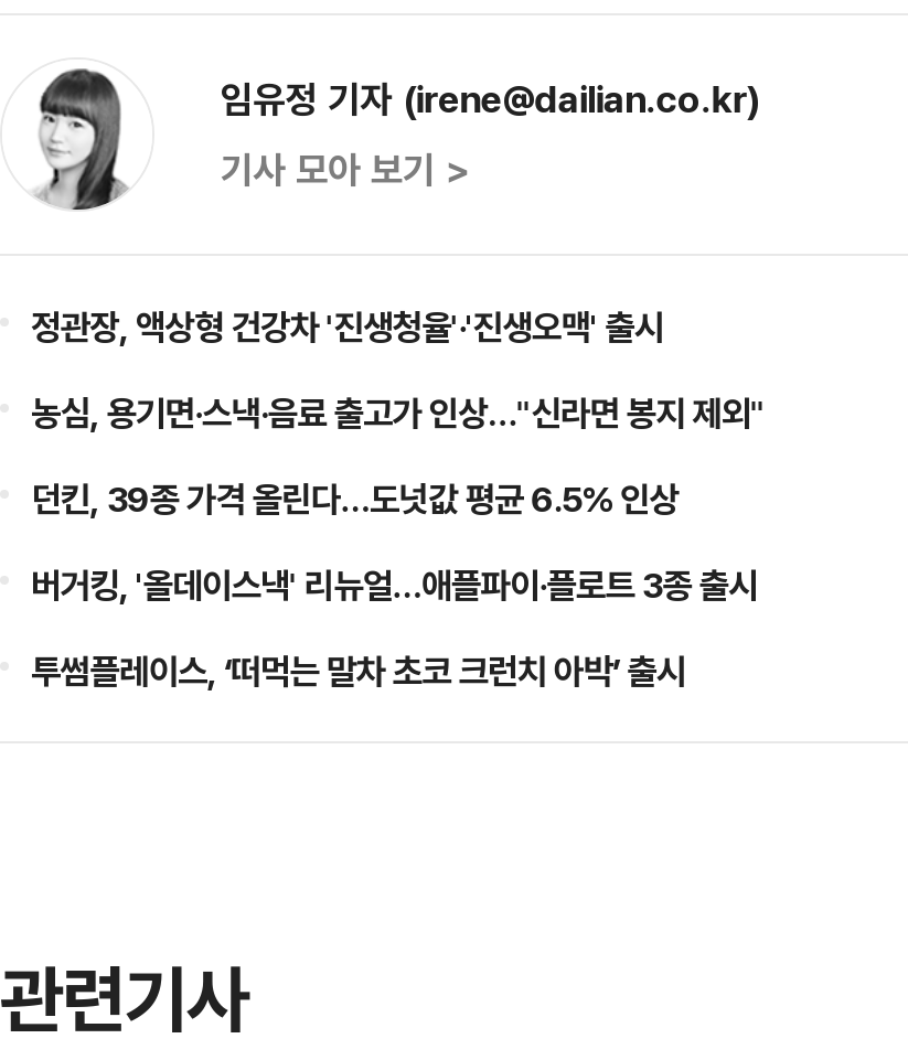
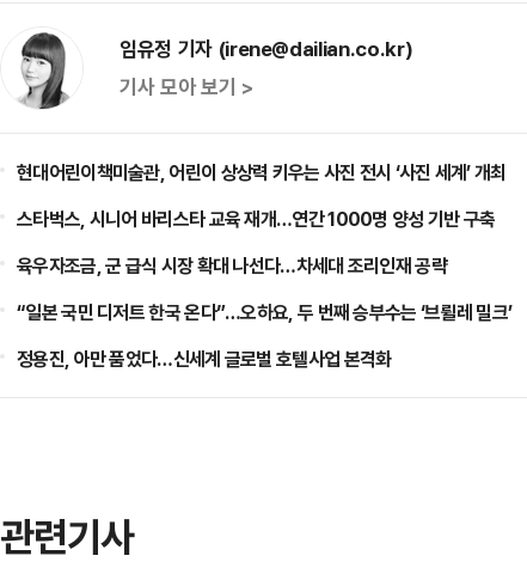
- 정관장, 액상형 건강차 '진생청율'·'진생오맥' 출시
+ 현대어린이책미술관, 어린이 상상력 키우는 사진 전시 ‘사진 세계’ 개최

- 농심, 용기면·스낵·음료 출고가 인상…"신라면 봉지 제외"
+ 스타벅스, 시니어 바리스타 교육 재개…연간 1000명 양성 기반 구축

- 던킨, 39종 가격 올린다…도넛값 평균 6.5% 인상
+ 육우자조금, 군 급식 시장 확대 나선다…차세대 조리인재 공략

- 버거킹, '올데이스낵' 리뉴얼…애플파이·플로트 3종 출시
+ “일본 국민 디저트 한국 온다”…오하요, 두 번째 승부수는 ‘브륄레 밀크’

- 투썸플레이스, ‘떠먹는 말차 초코 크런치 아박’ 출시
+ 정용진, 아만 품었다…신세계 글로벌 호텔사업 본격화
